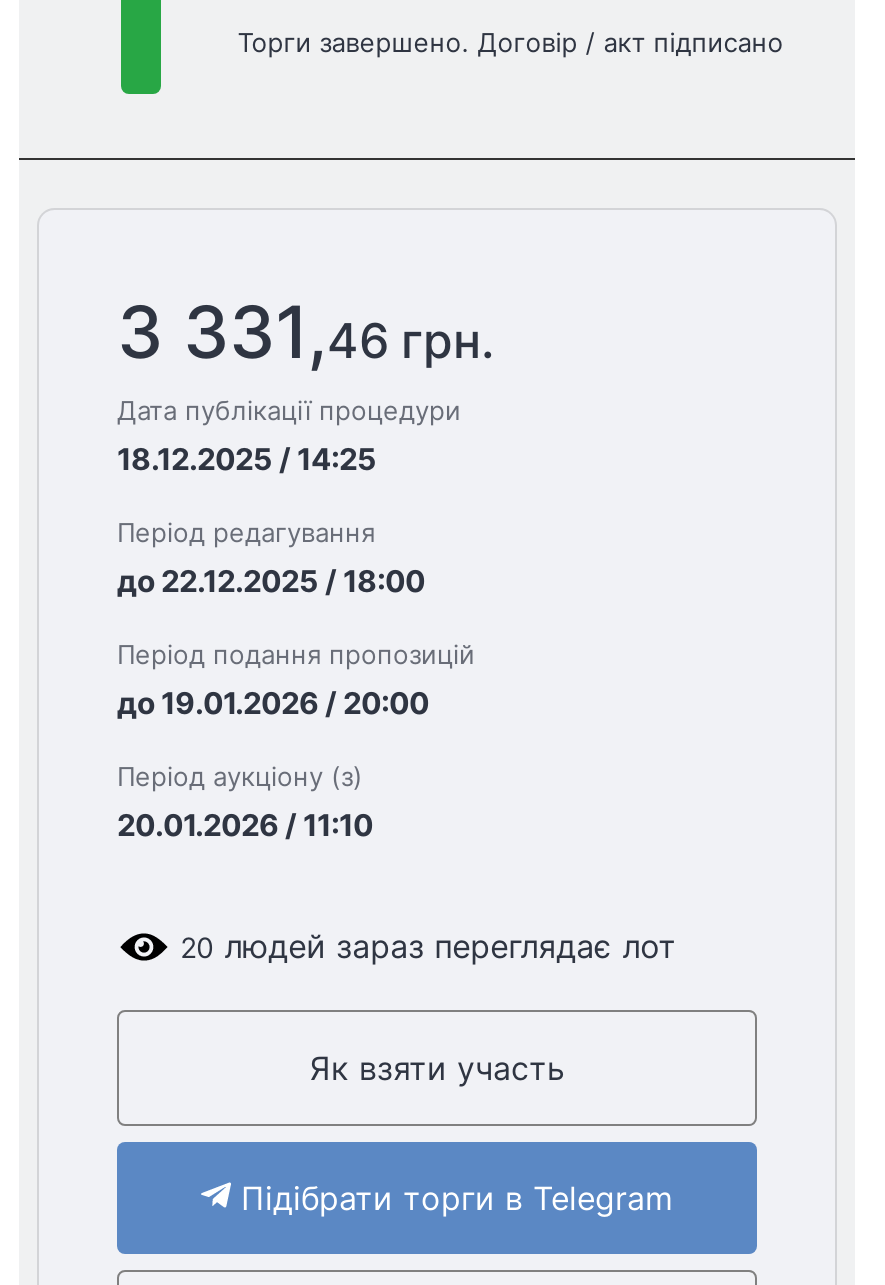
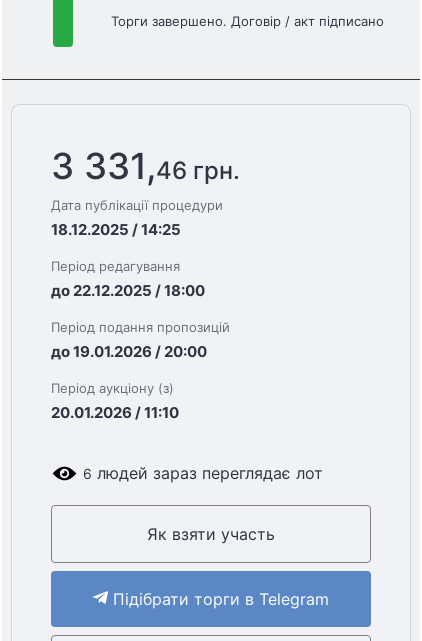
- 20 людей зараз переглядає лот
+ 6 людей зараз переглядає лот
